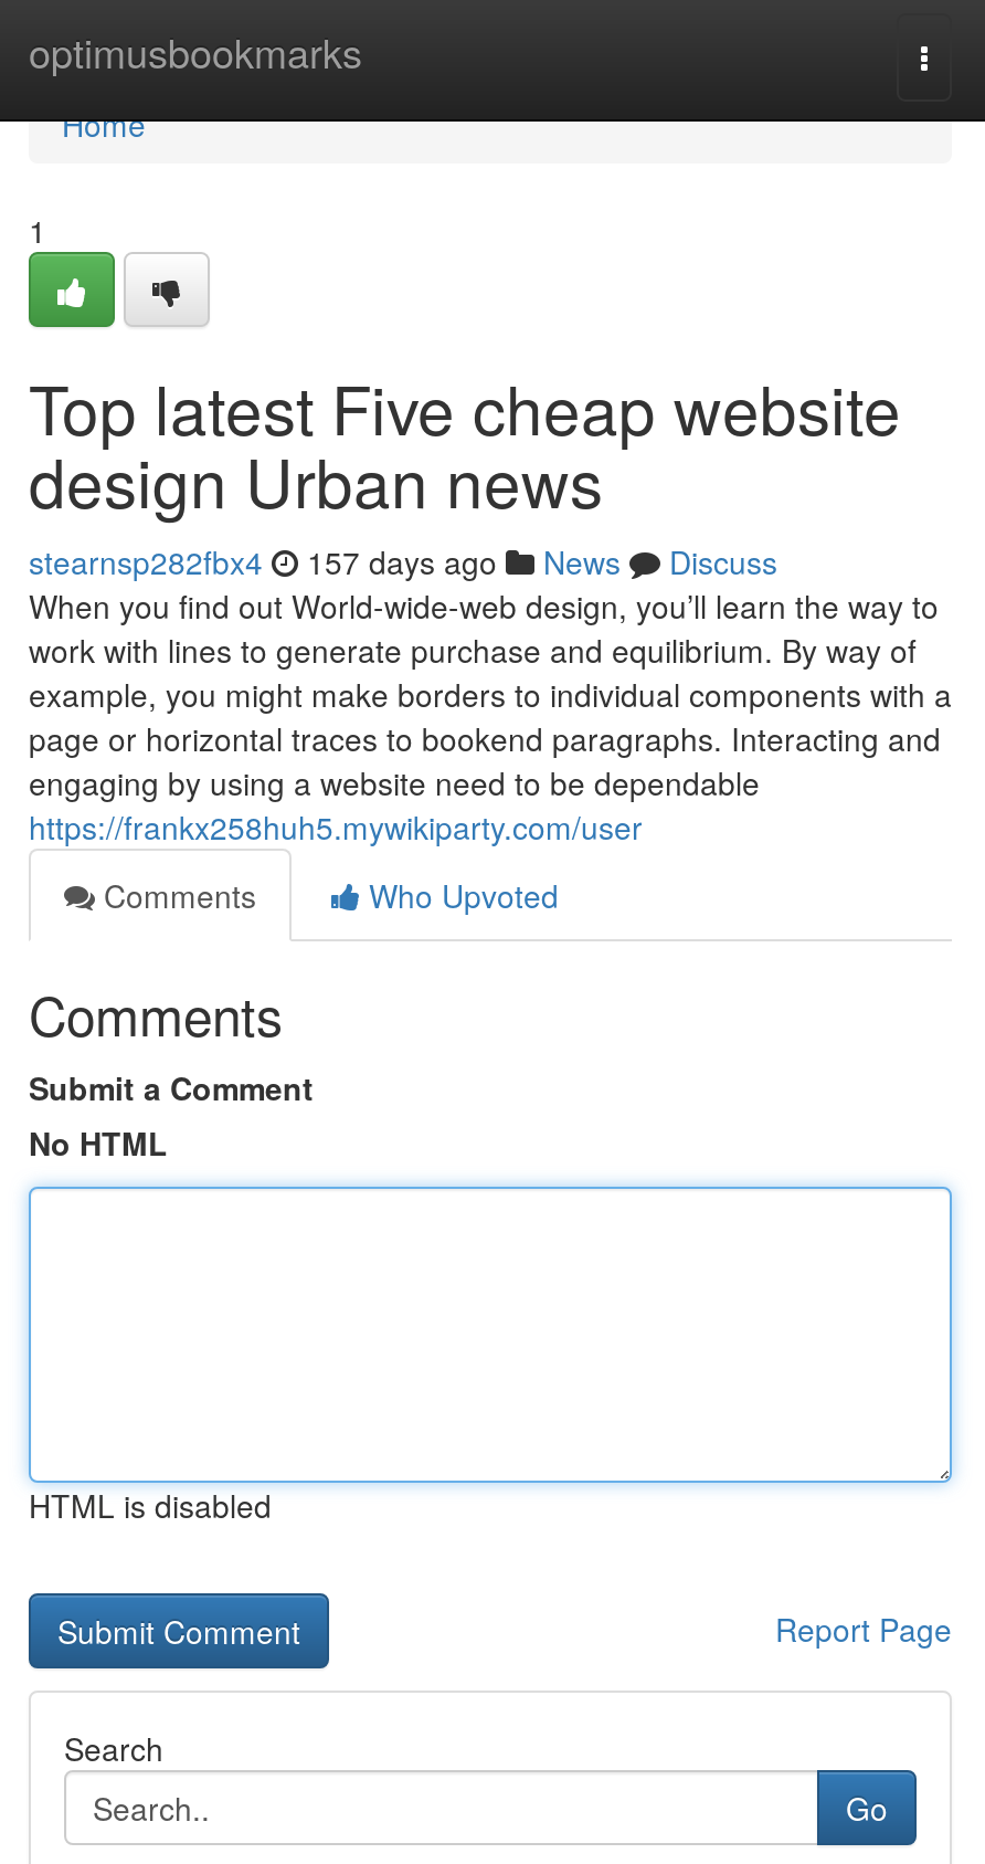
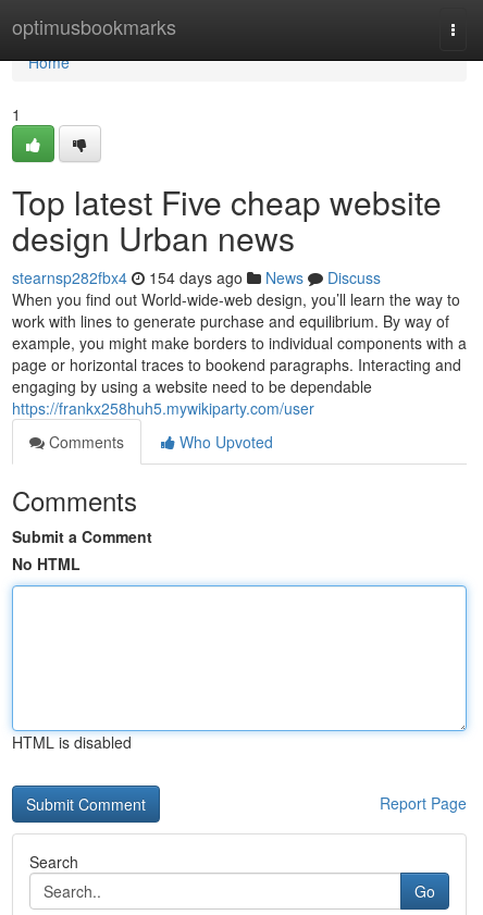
- stearnsp282fbx4 157 days ago News Discuss
+ stearnsp282fbx4 154 days ago News Discuss
